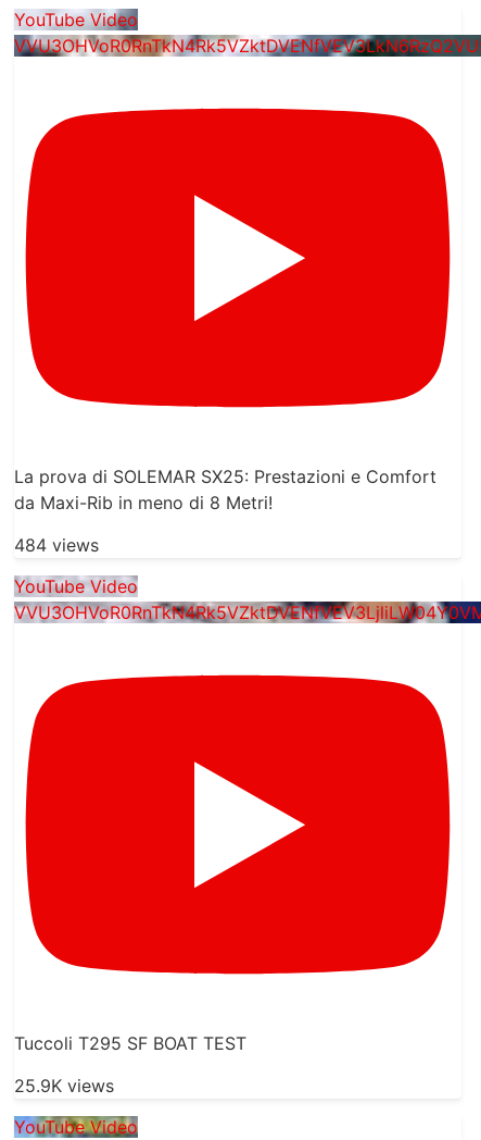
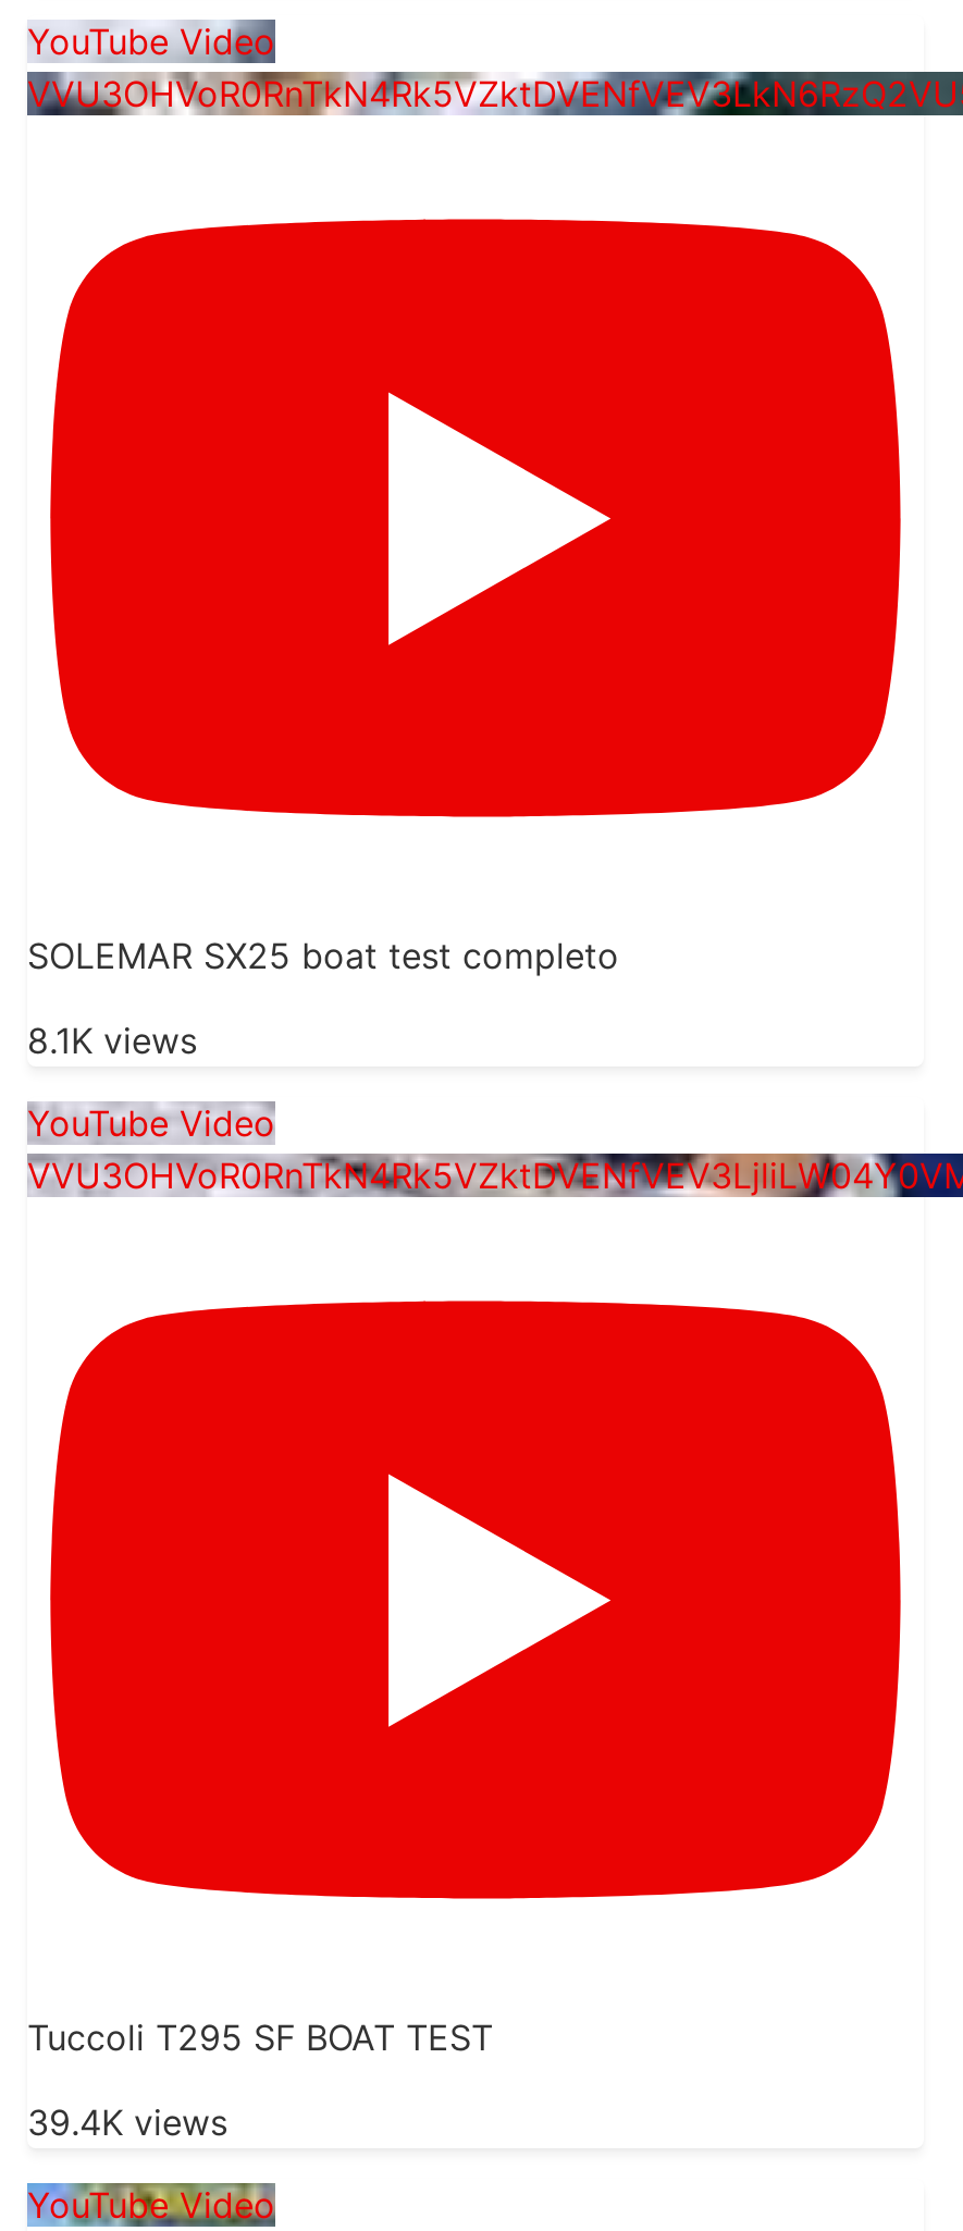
- La prova di SOLEMAR SX25: Prestazioni e Comfort
- da Maxi-Rib in meno di 8 Metri!
+ SOLEMAR SX25 boat test completo

- 484 views
+ 8.1K views

- 25.9K views
+ 39.4K views
